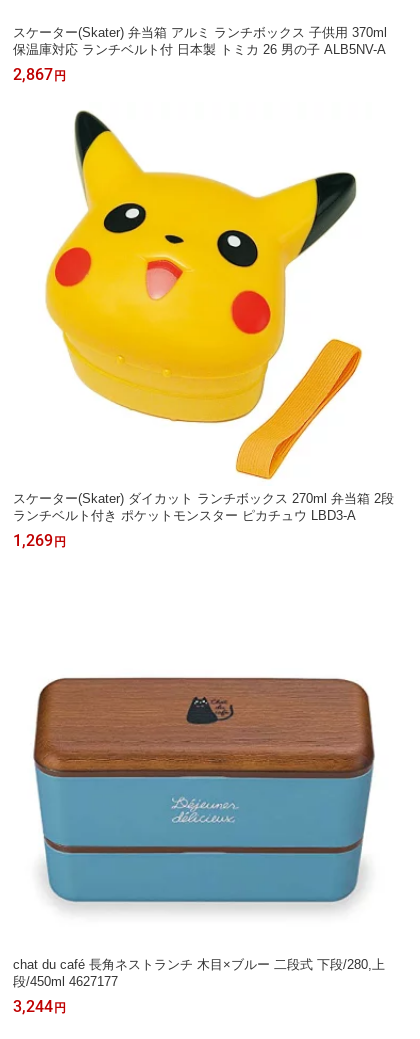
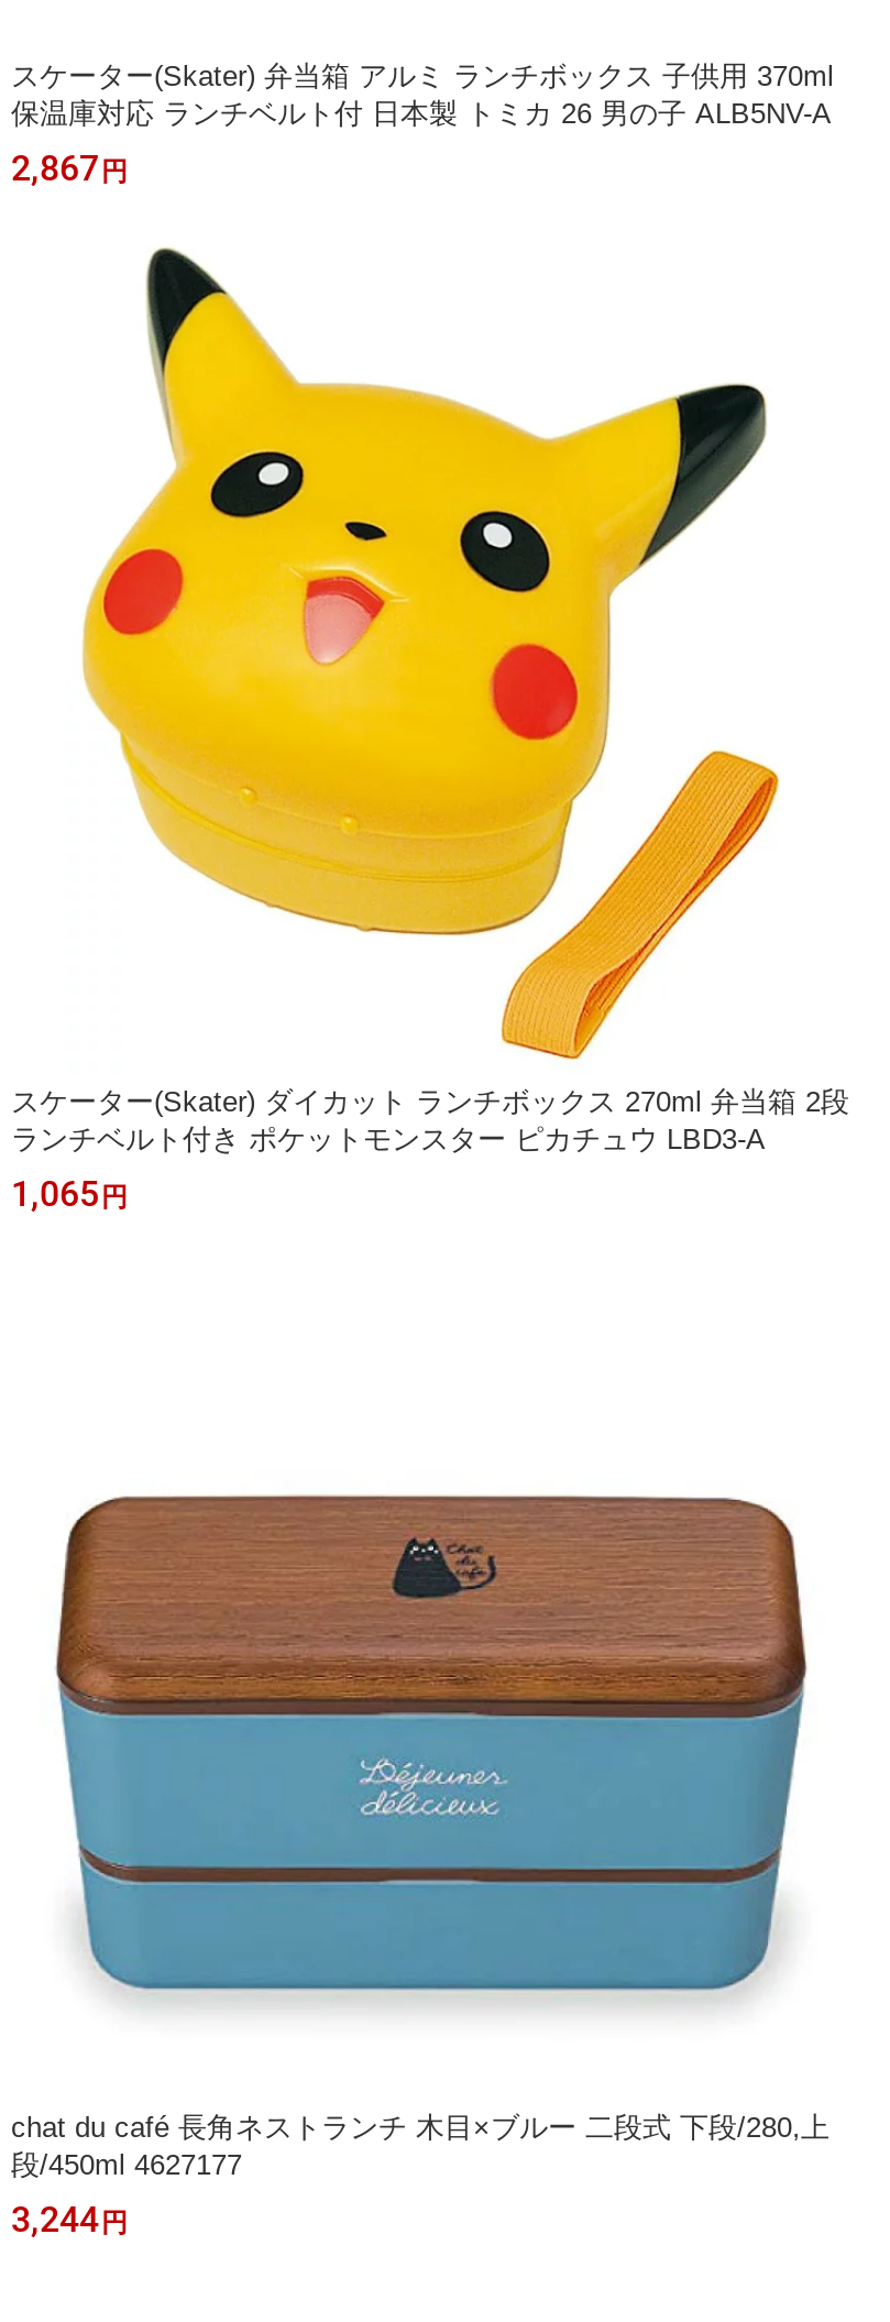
- 1,269円
+ 1,065円
